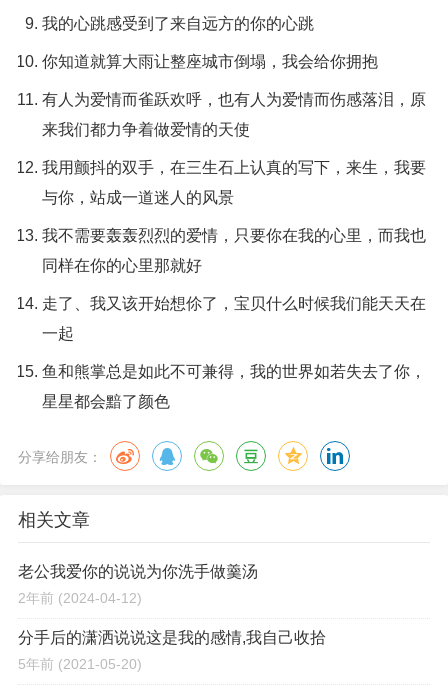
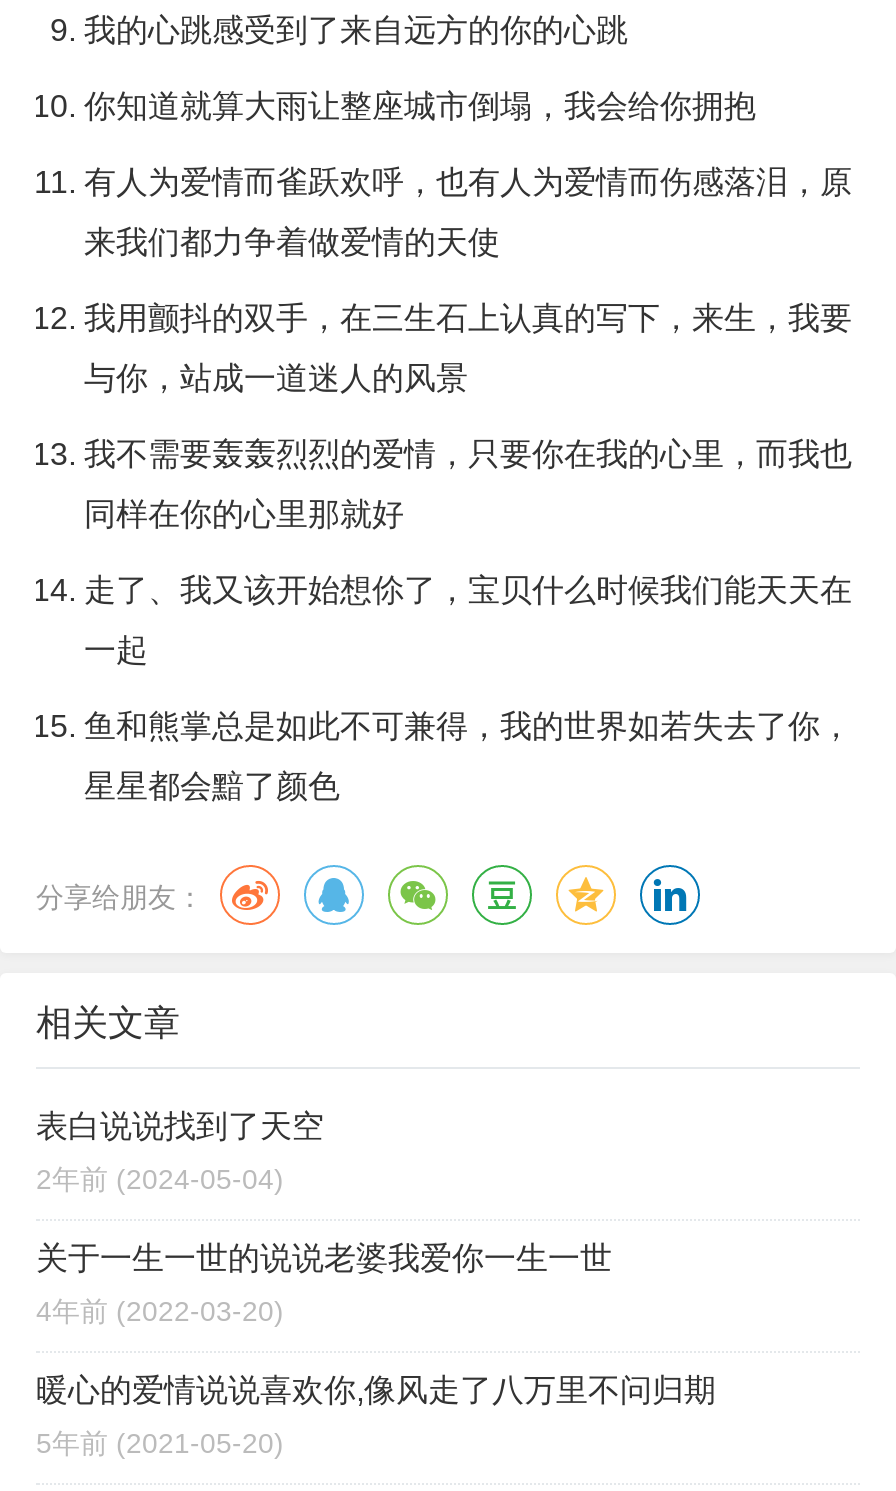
- 老公我爱你的说说为你洗手做羹汤
- 2年前(2024-04-12)
- 分手后的潇洒说说这是我的感情,我自己收拾
+ 表白说说找到了天空
+ 2年前(2024-05-04)
+ 关于一生一世的说说老婆我爱你一生一世
+ 4年前(2022-03-20)
+ 暖心的爱情说说喜欢你,像风走了八万里不问归期
